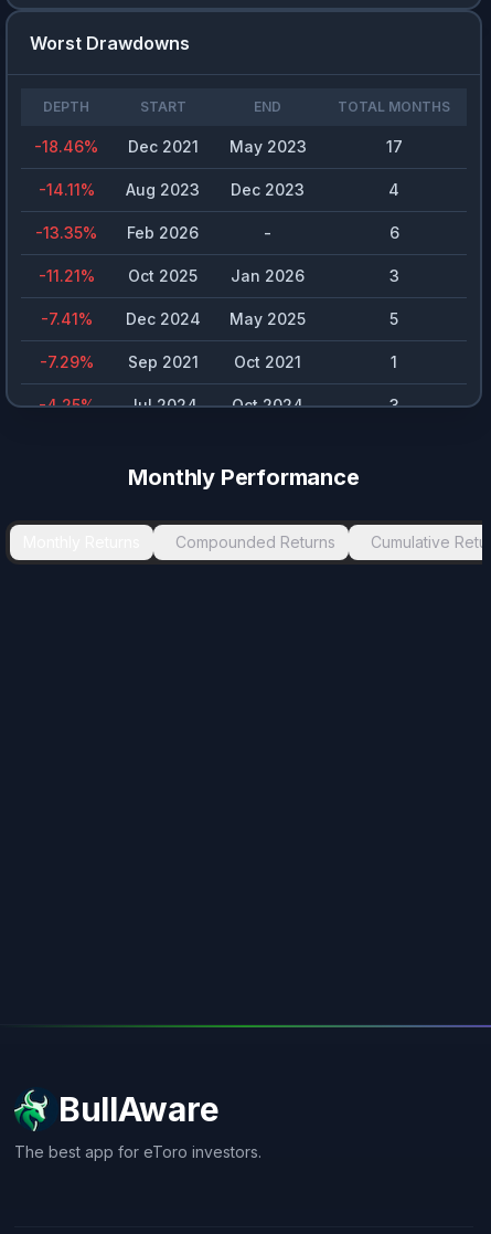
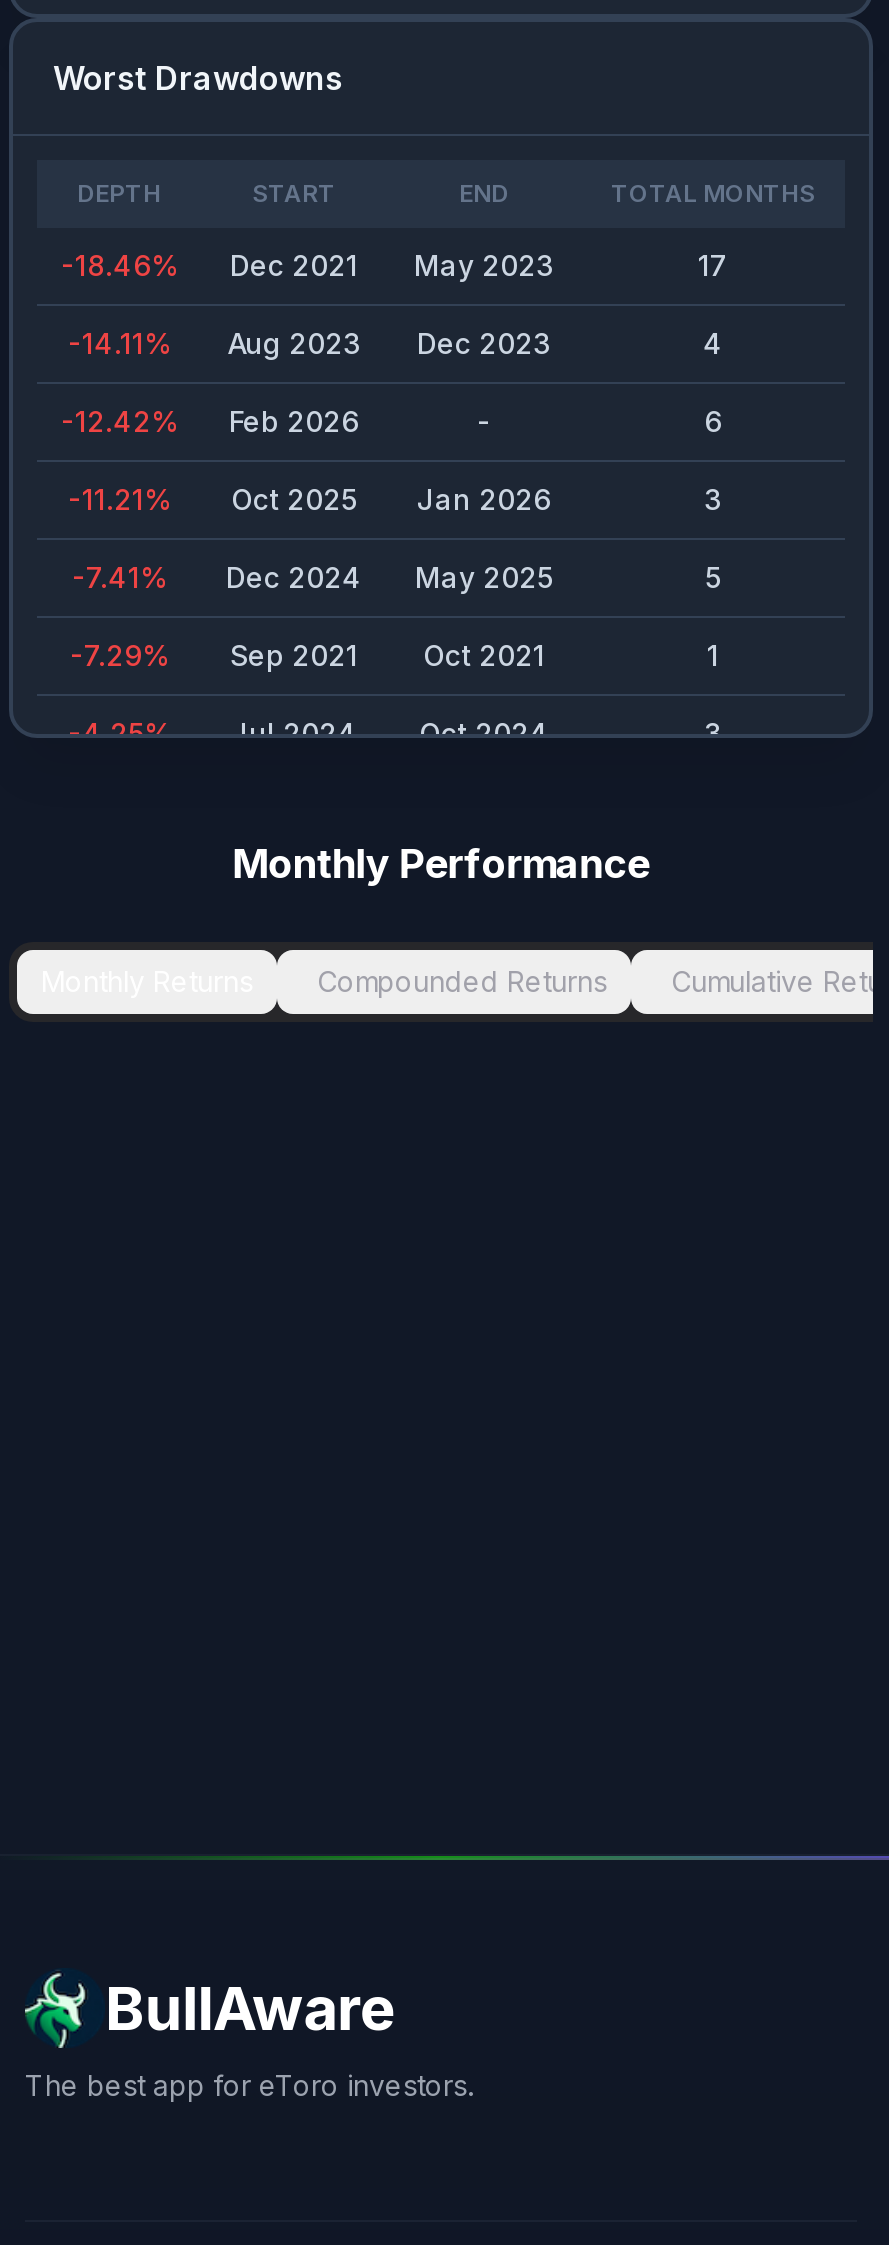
- -13.35% Feb 2026
+ -12.42% Feb 2026
